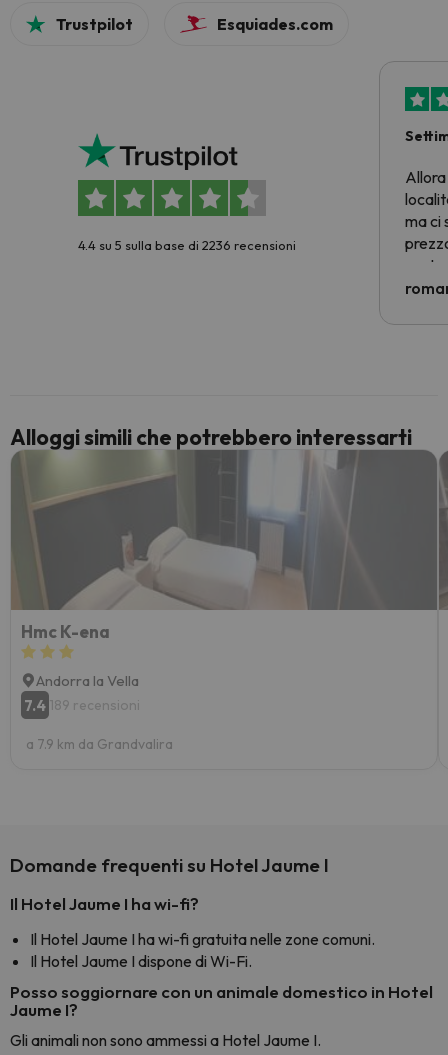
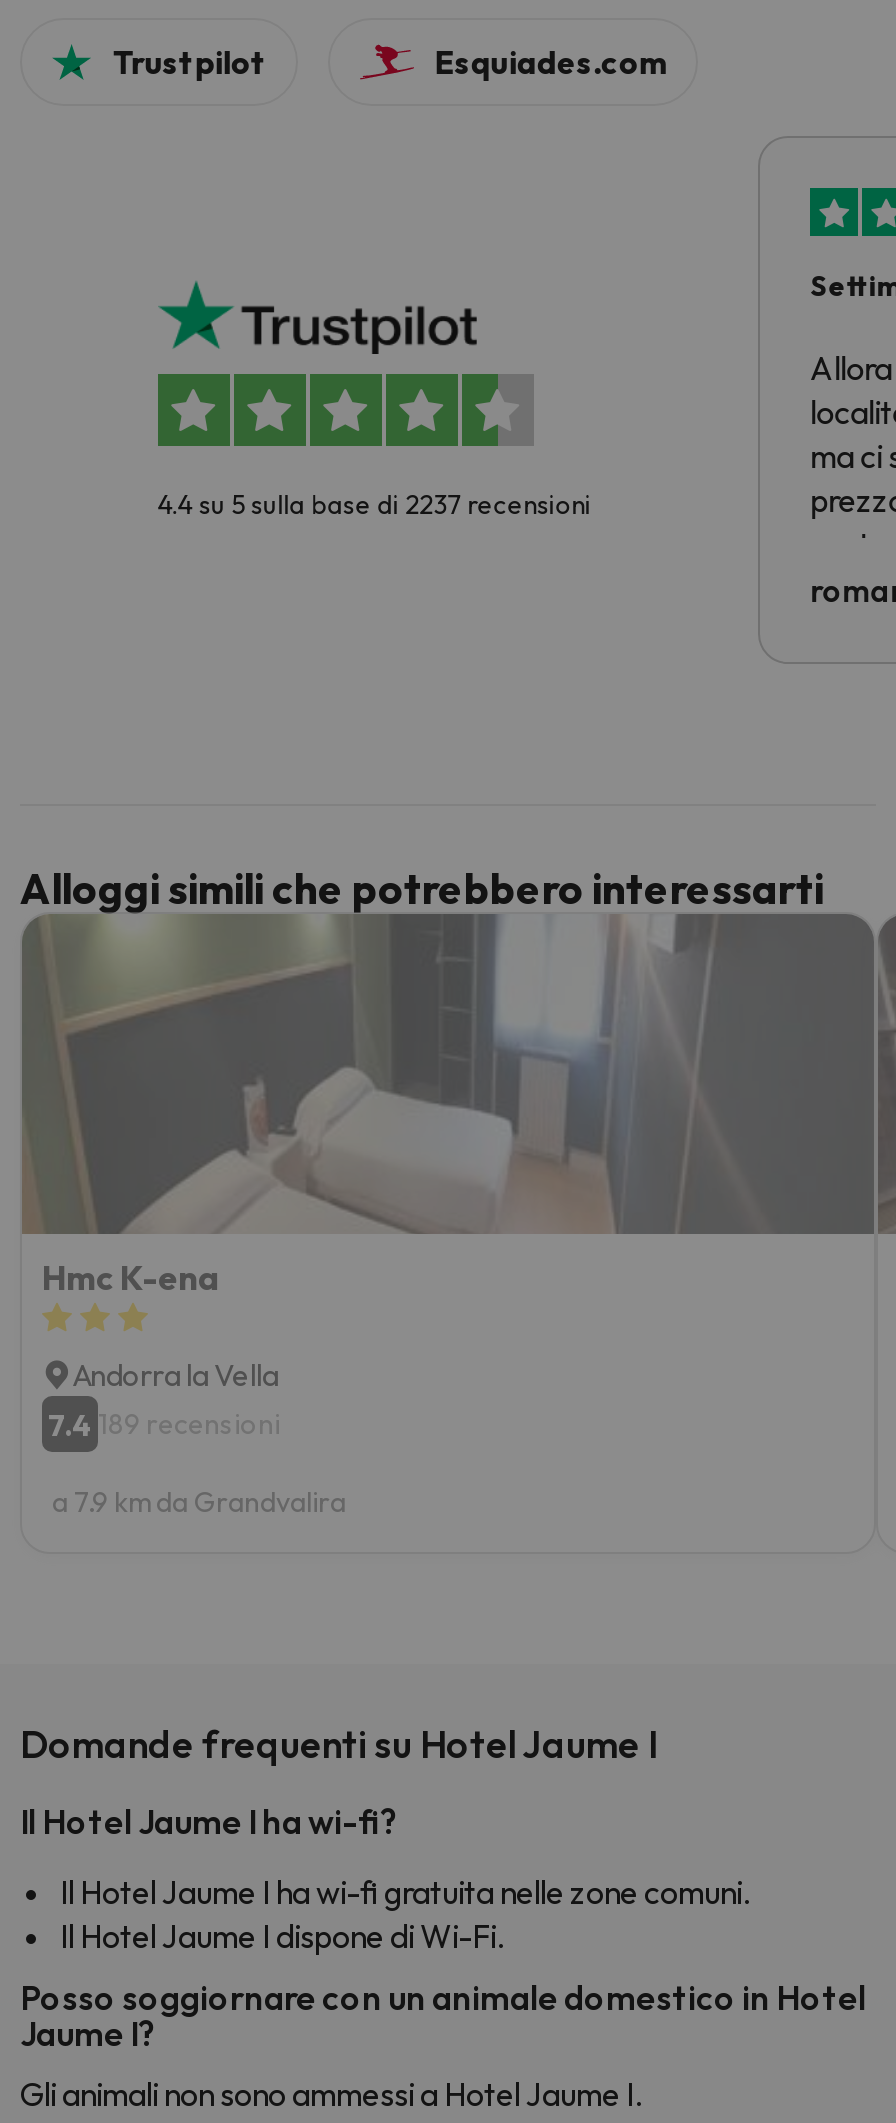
- 4.4 su 5 sulla base di 2236 recensioni
+ 4.4 su 5 sulla base di 2237 recensioni
